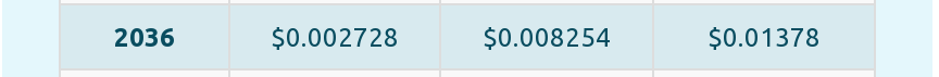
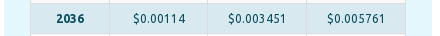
- $0.002728
+ $0.00114

- $0.008254
+ $0.003451

- $0.01378
+ $0.005761
